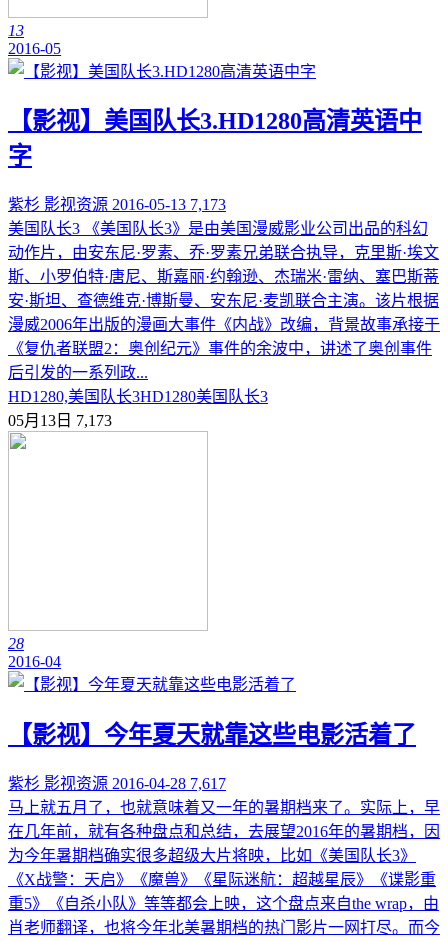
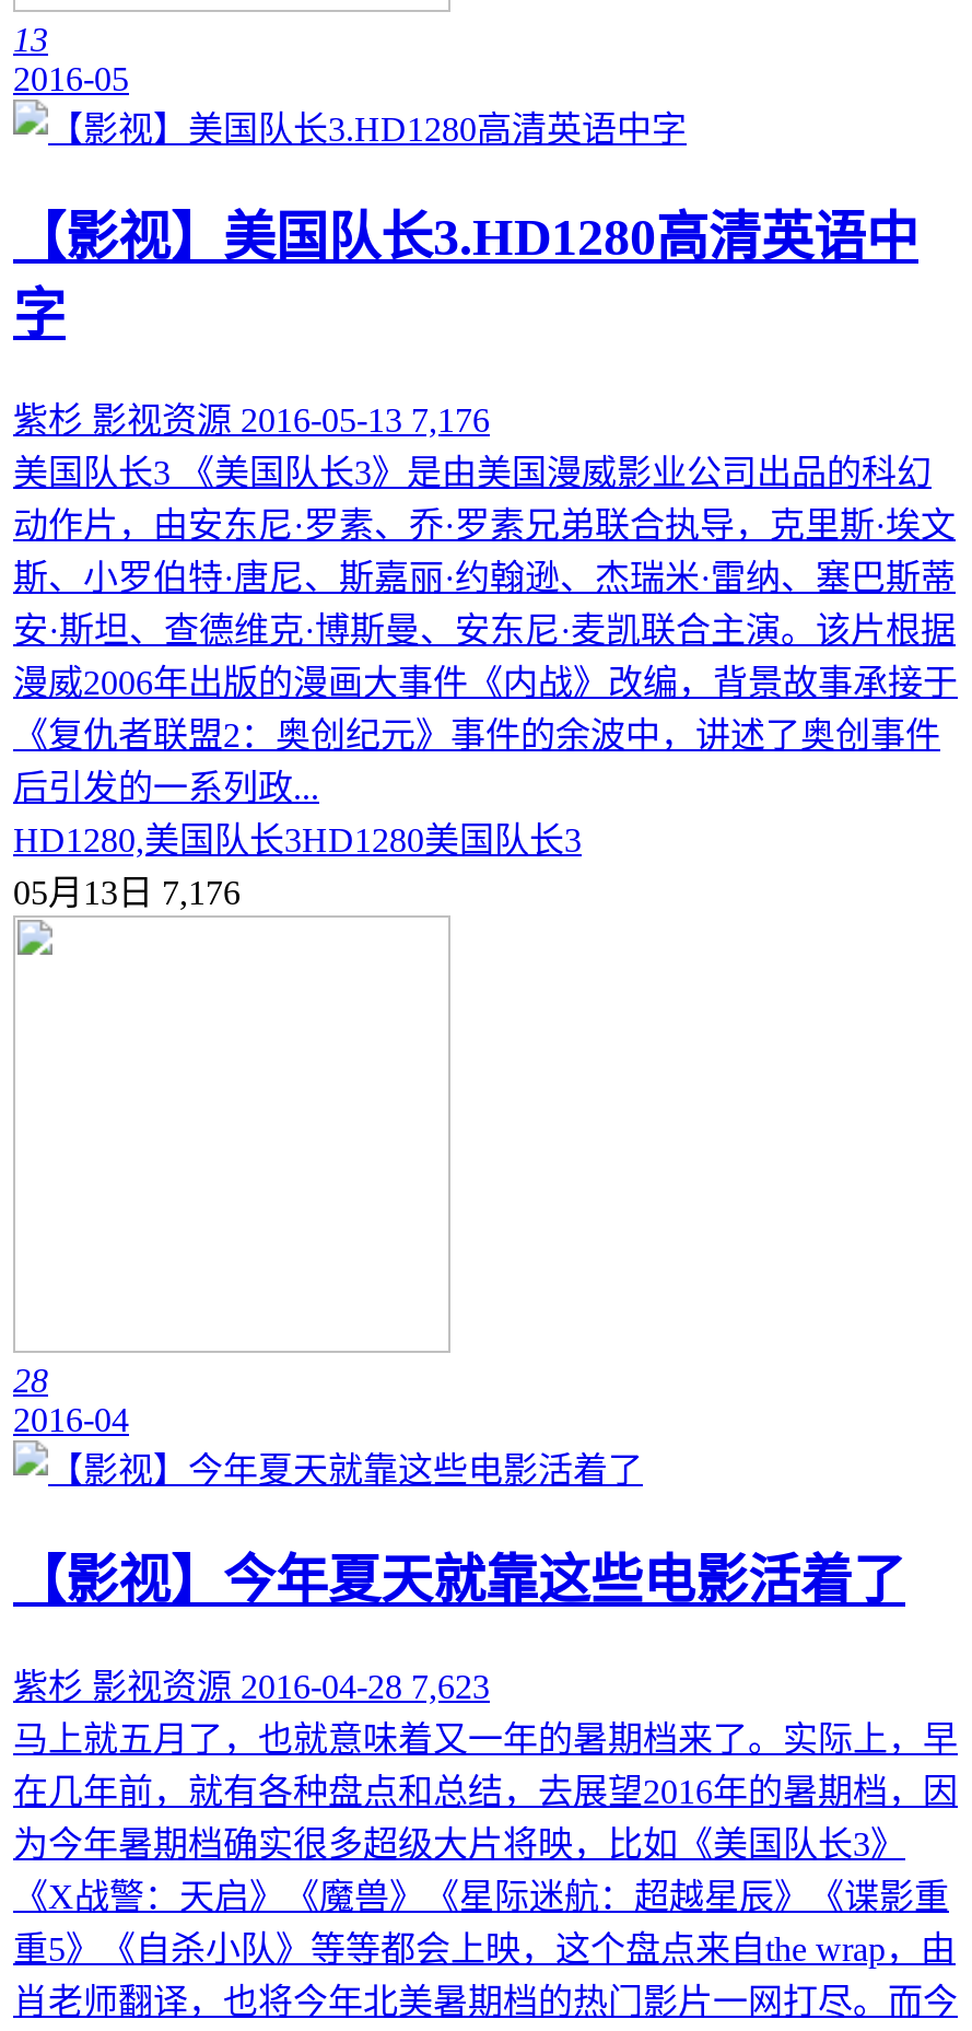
- 紫杉 影视资源 2016-05-13 7,173
+ 紫杉 影视资源 2016-05-13 7,176

- 05月13日 7,173
+ 05月13日 7,176

- 紫杉 影视资源 2016-04-28 7,617
+ 紫杉 影视资源 2016-04-28 7,623
